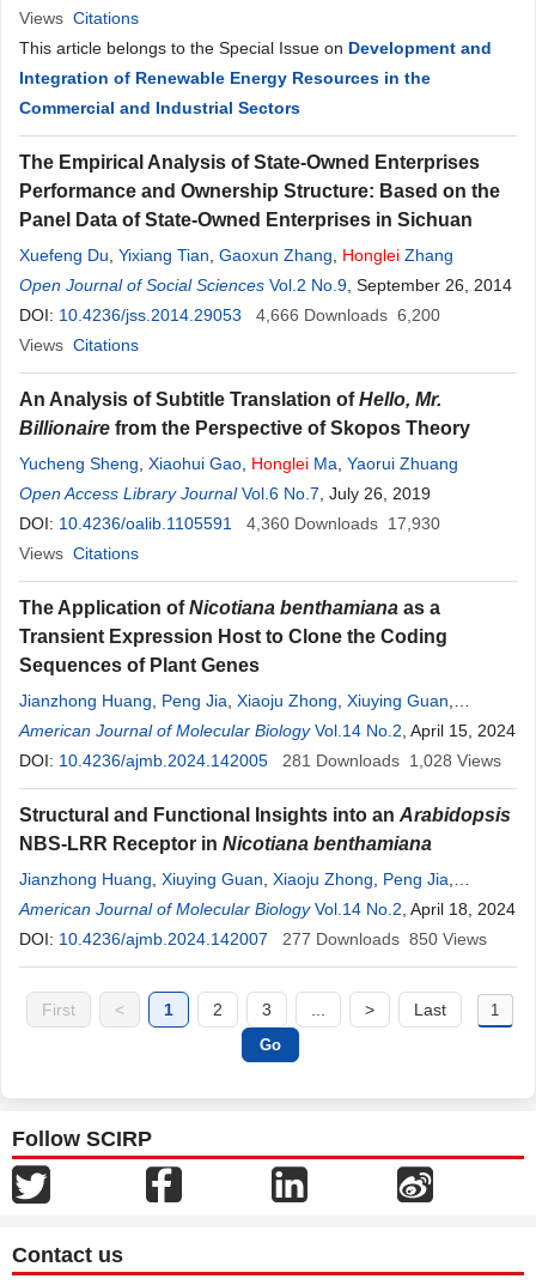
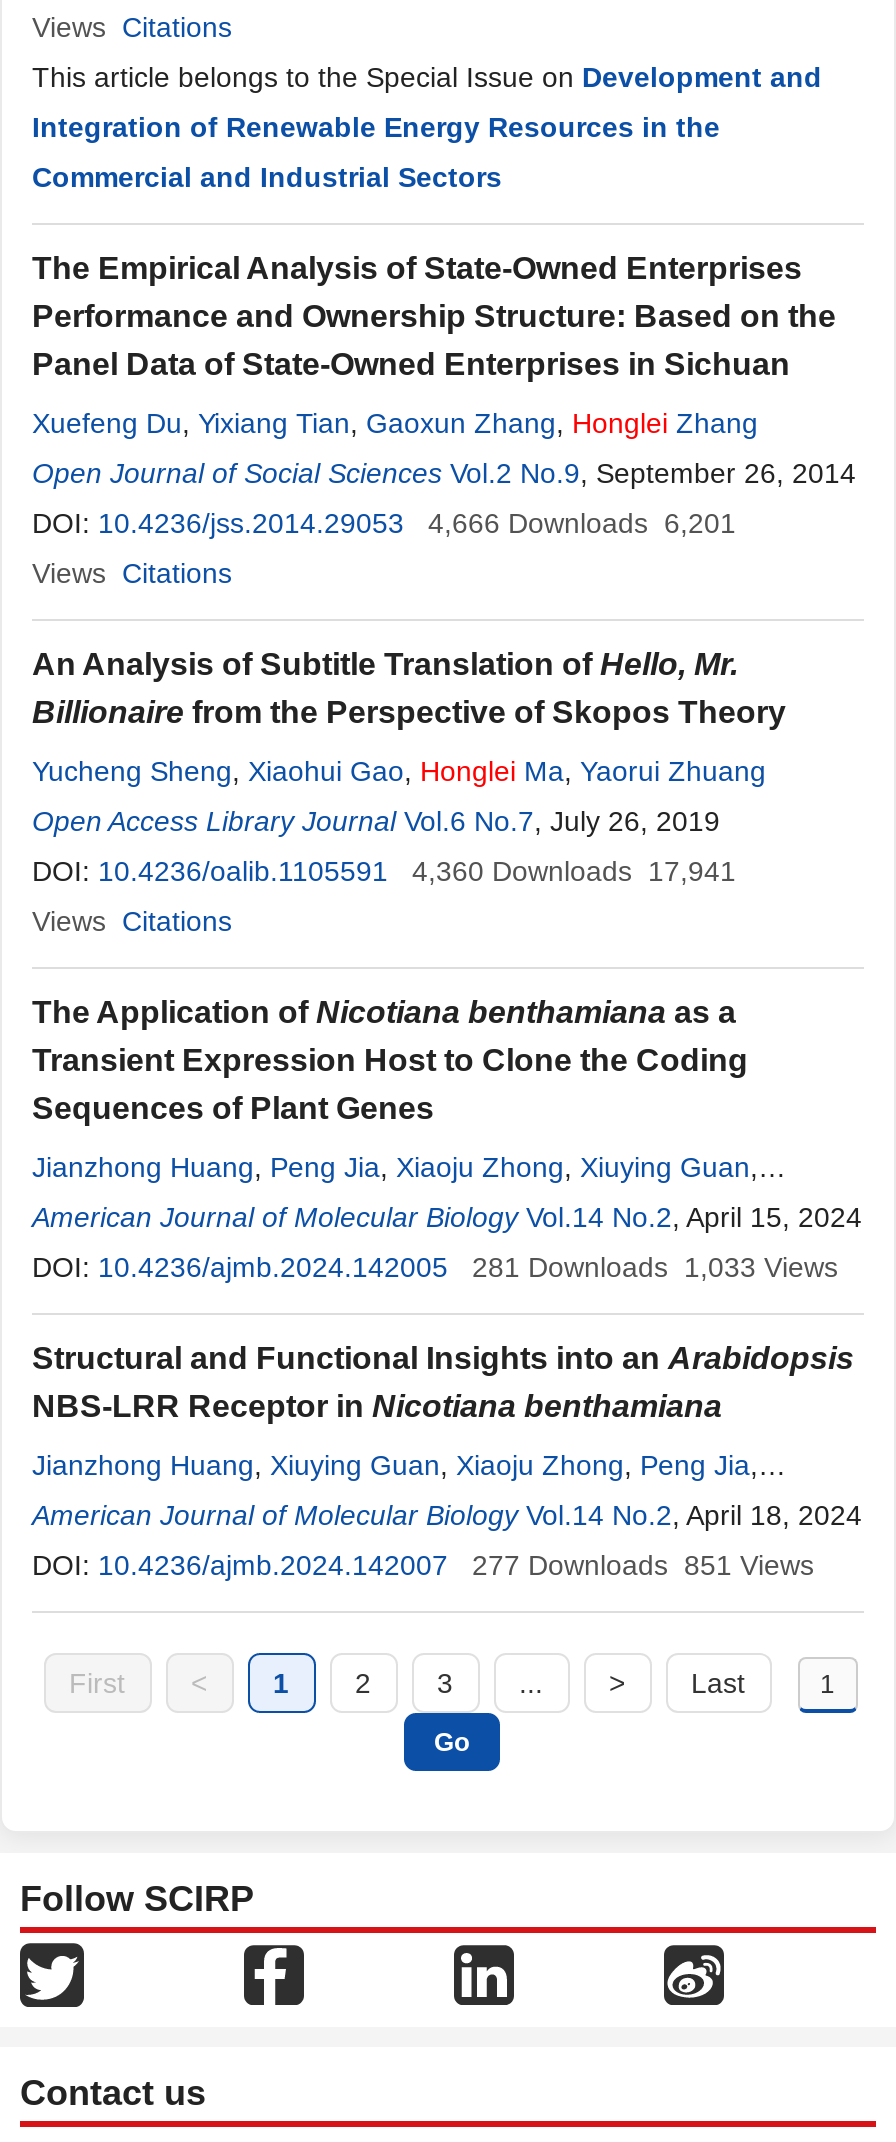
- DOI: 10.4236/jss.2014.29053 4,666 Downloads 6,200
+ DOI: 10.4236/jss.2014.29053 4,666 Downloads 6,201

- DOI: 10.4236/oalib.1105591 4,360 Downloads 17,930
+ DOI: 10.4236/oalib.1105591 4,360 Downloads 17,941

- 281 Downloads 1,028 Views
+ 281 Downloads 1,033 Views

- 277 Downloads 850 Views
+ 277 Downloads 851 Views
